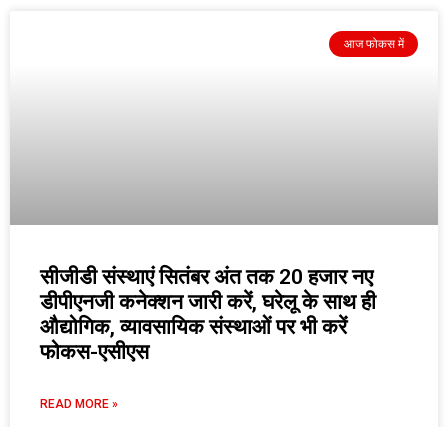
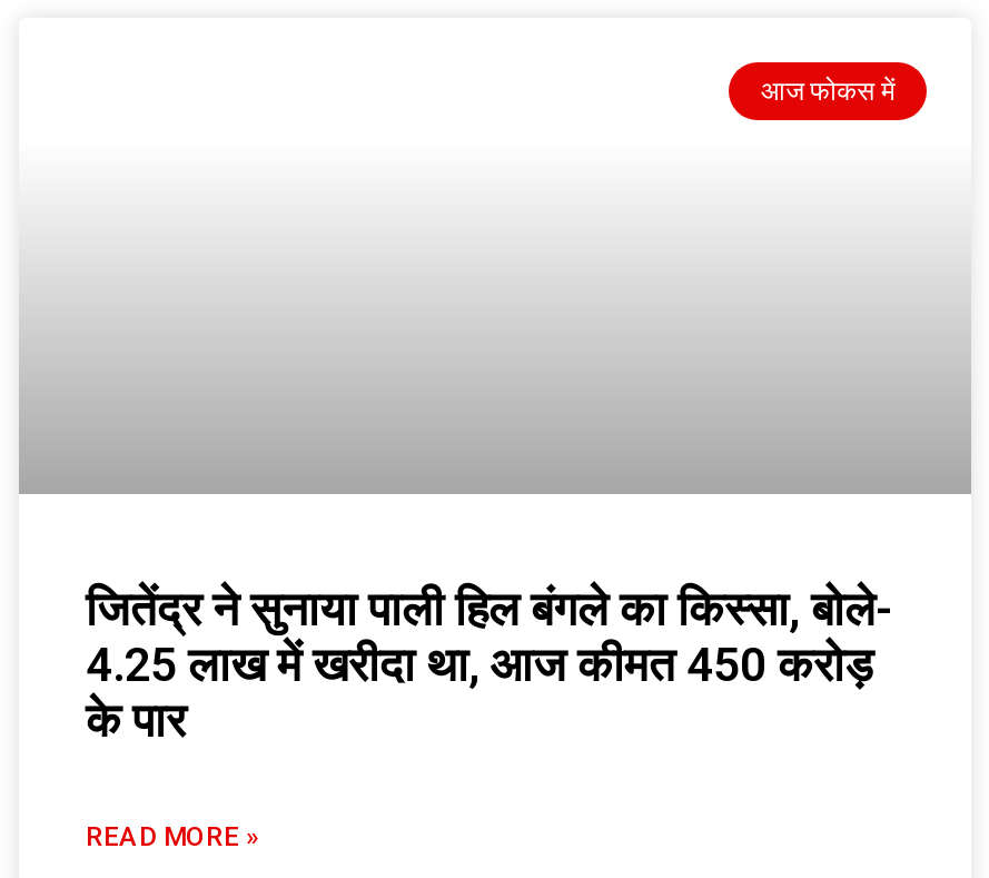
- सीजीडी संस्थाएं सितंबर अंत तक 20 हजार नए
- डीपीएनजी कनेक्शन जारी करें, घरेलू के साथ ही
- औद्योगिक, व्यावसायिक संस्थाओं पर भी करें
- फोकस-एसीएस
+ जितेंद्र ने सुनाया पाली हिल बंगले का किस्सा, बोले-
+ 4.25 लाख में खरीदा था, आज कीमत 450 करोड़
+ के पार
